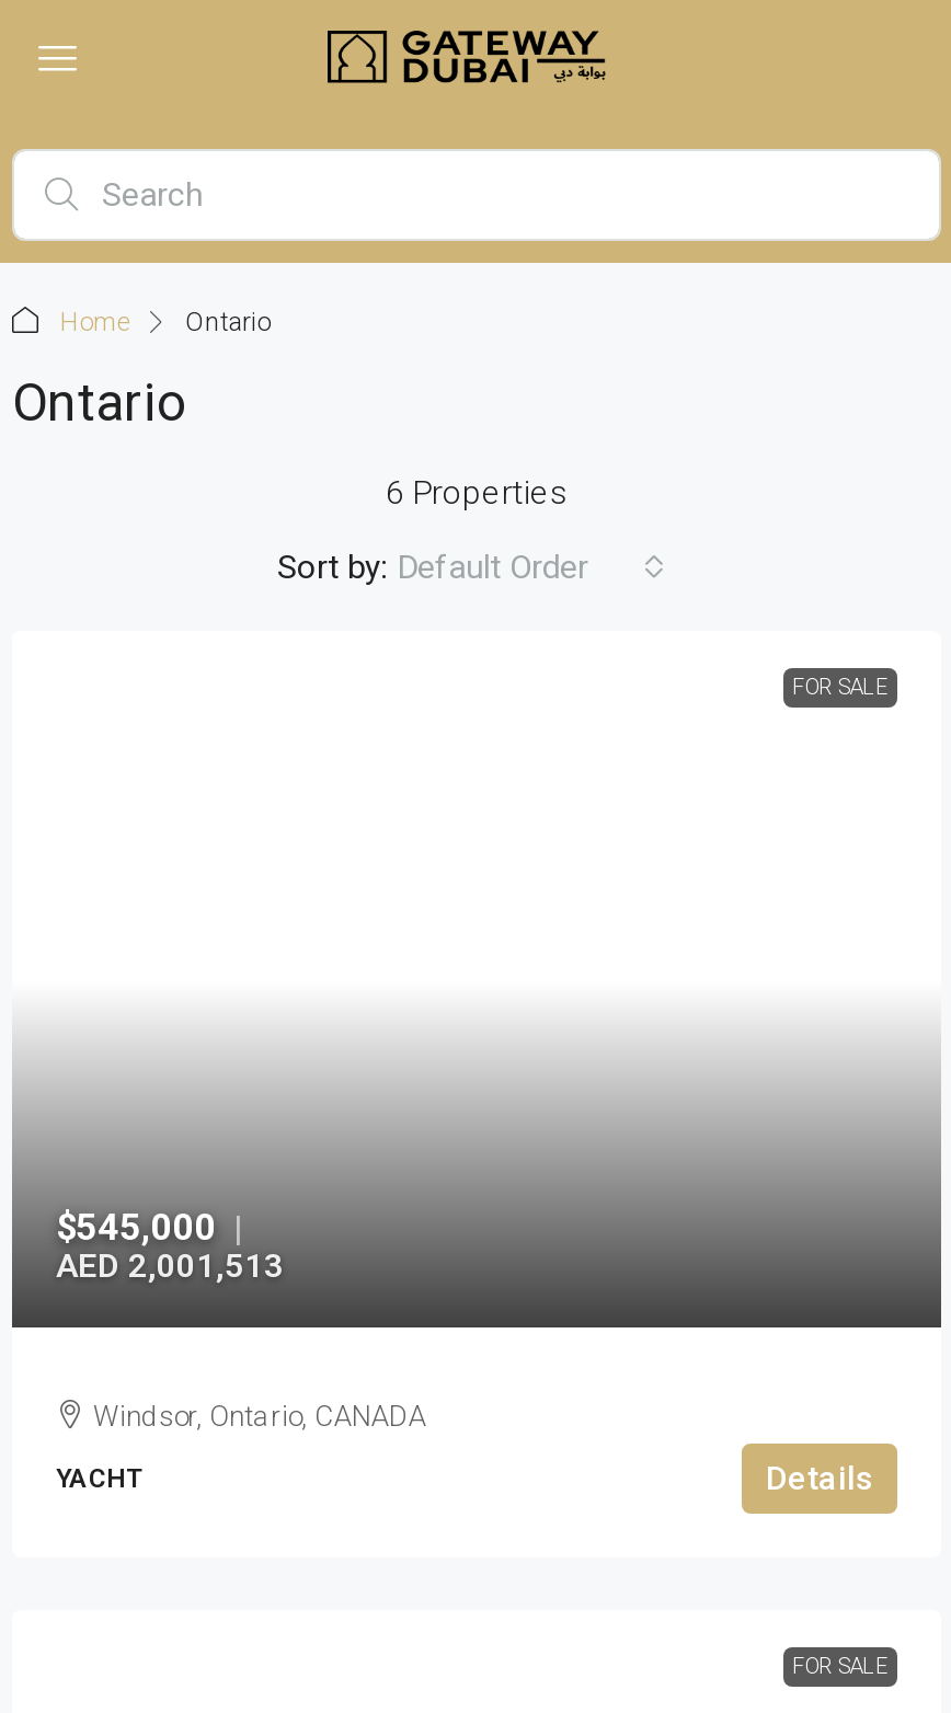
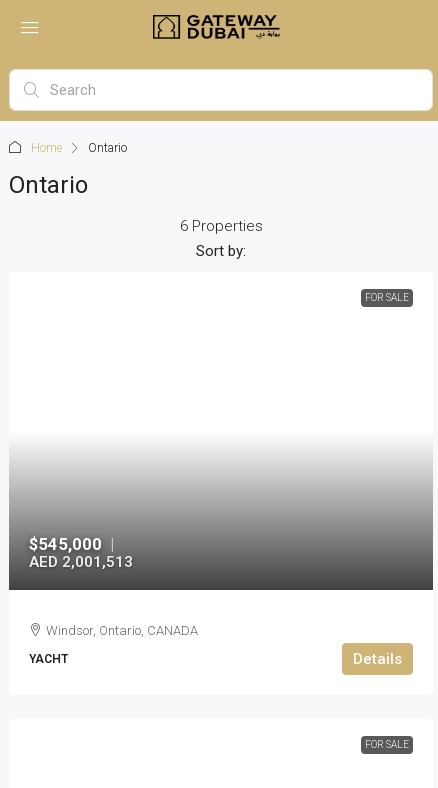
- Sort by: Default Order
+ Sort by:
